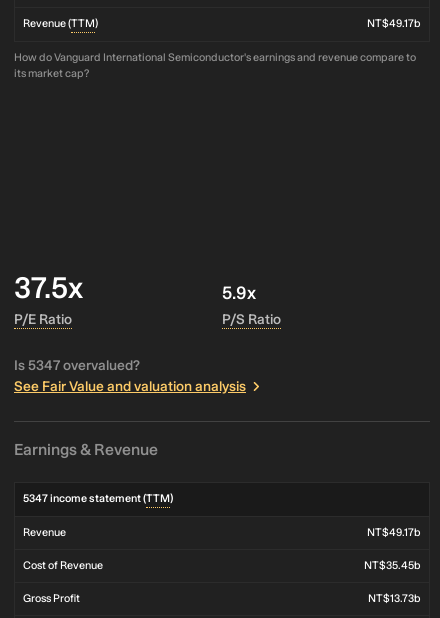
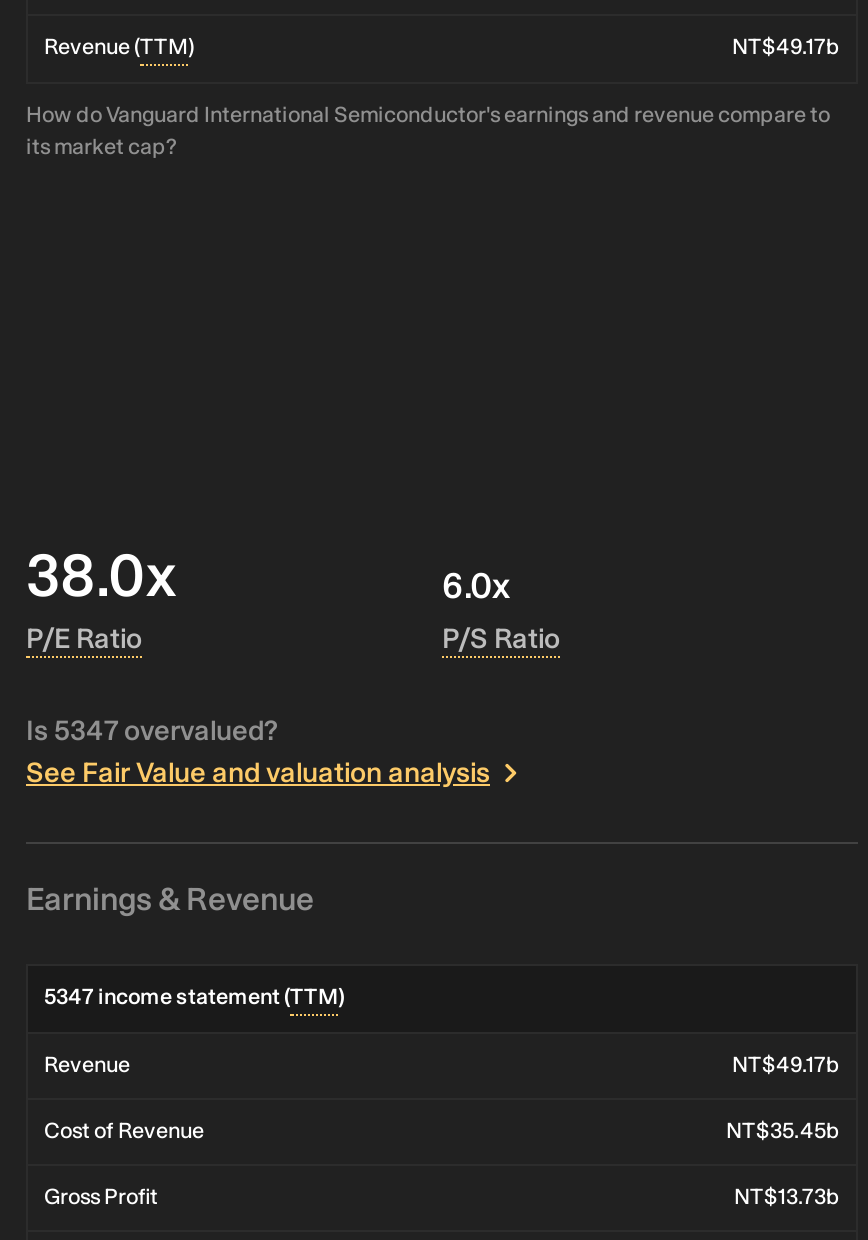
- 37.5x
+ 38.0x

- 5.9x
+ 6.0x
